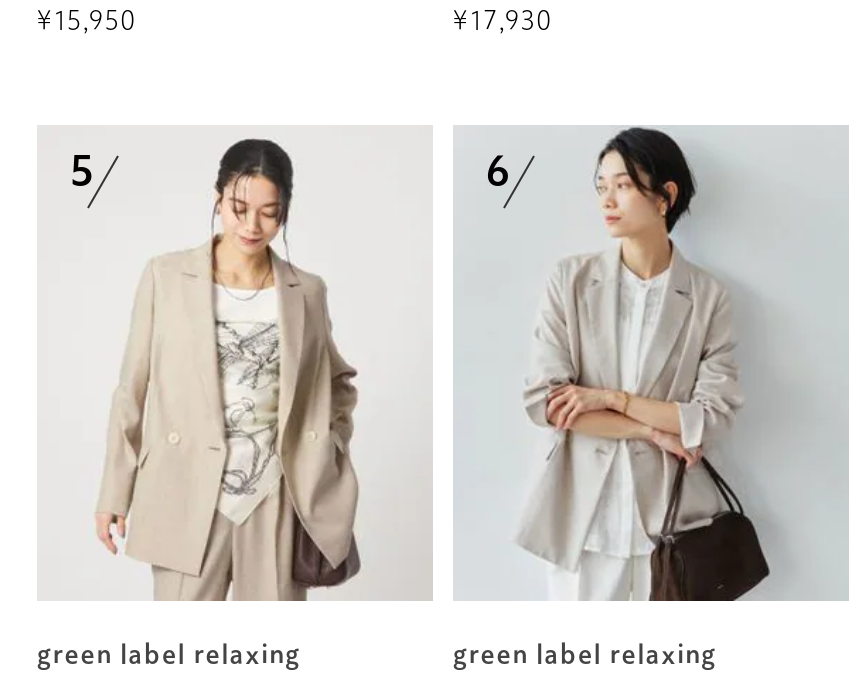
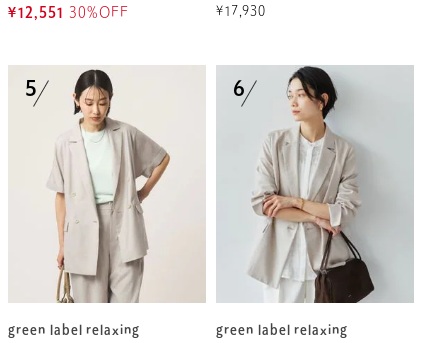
- ¥15,950
+ ¥12,551 30%OFF

- [image]
+ [image]
